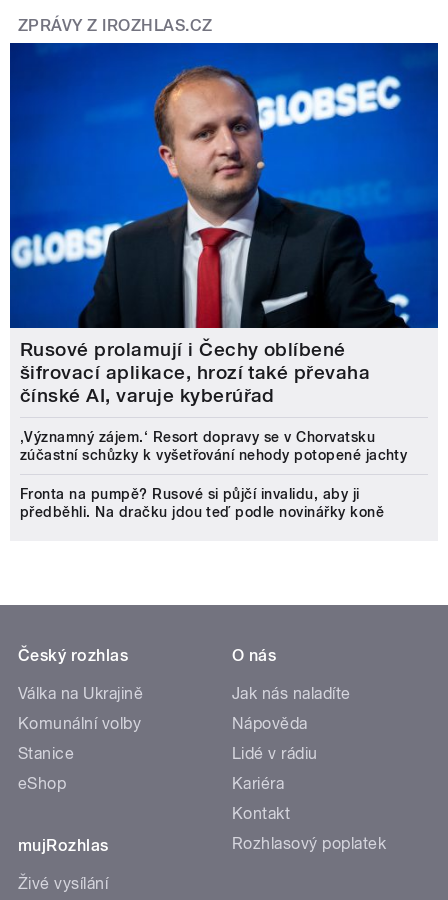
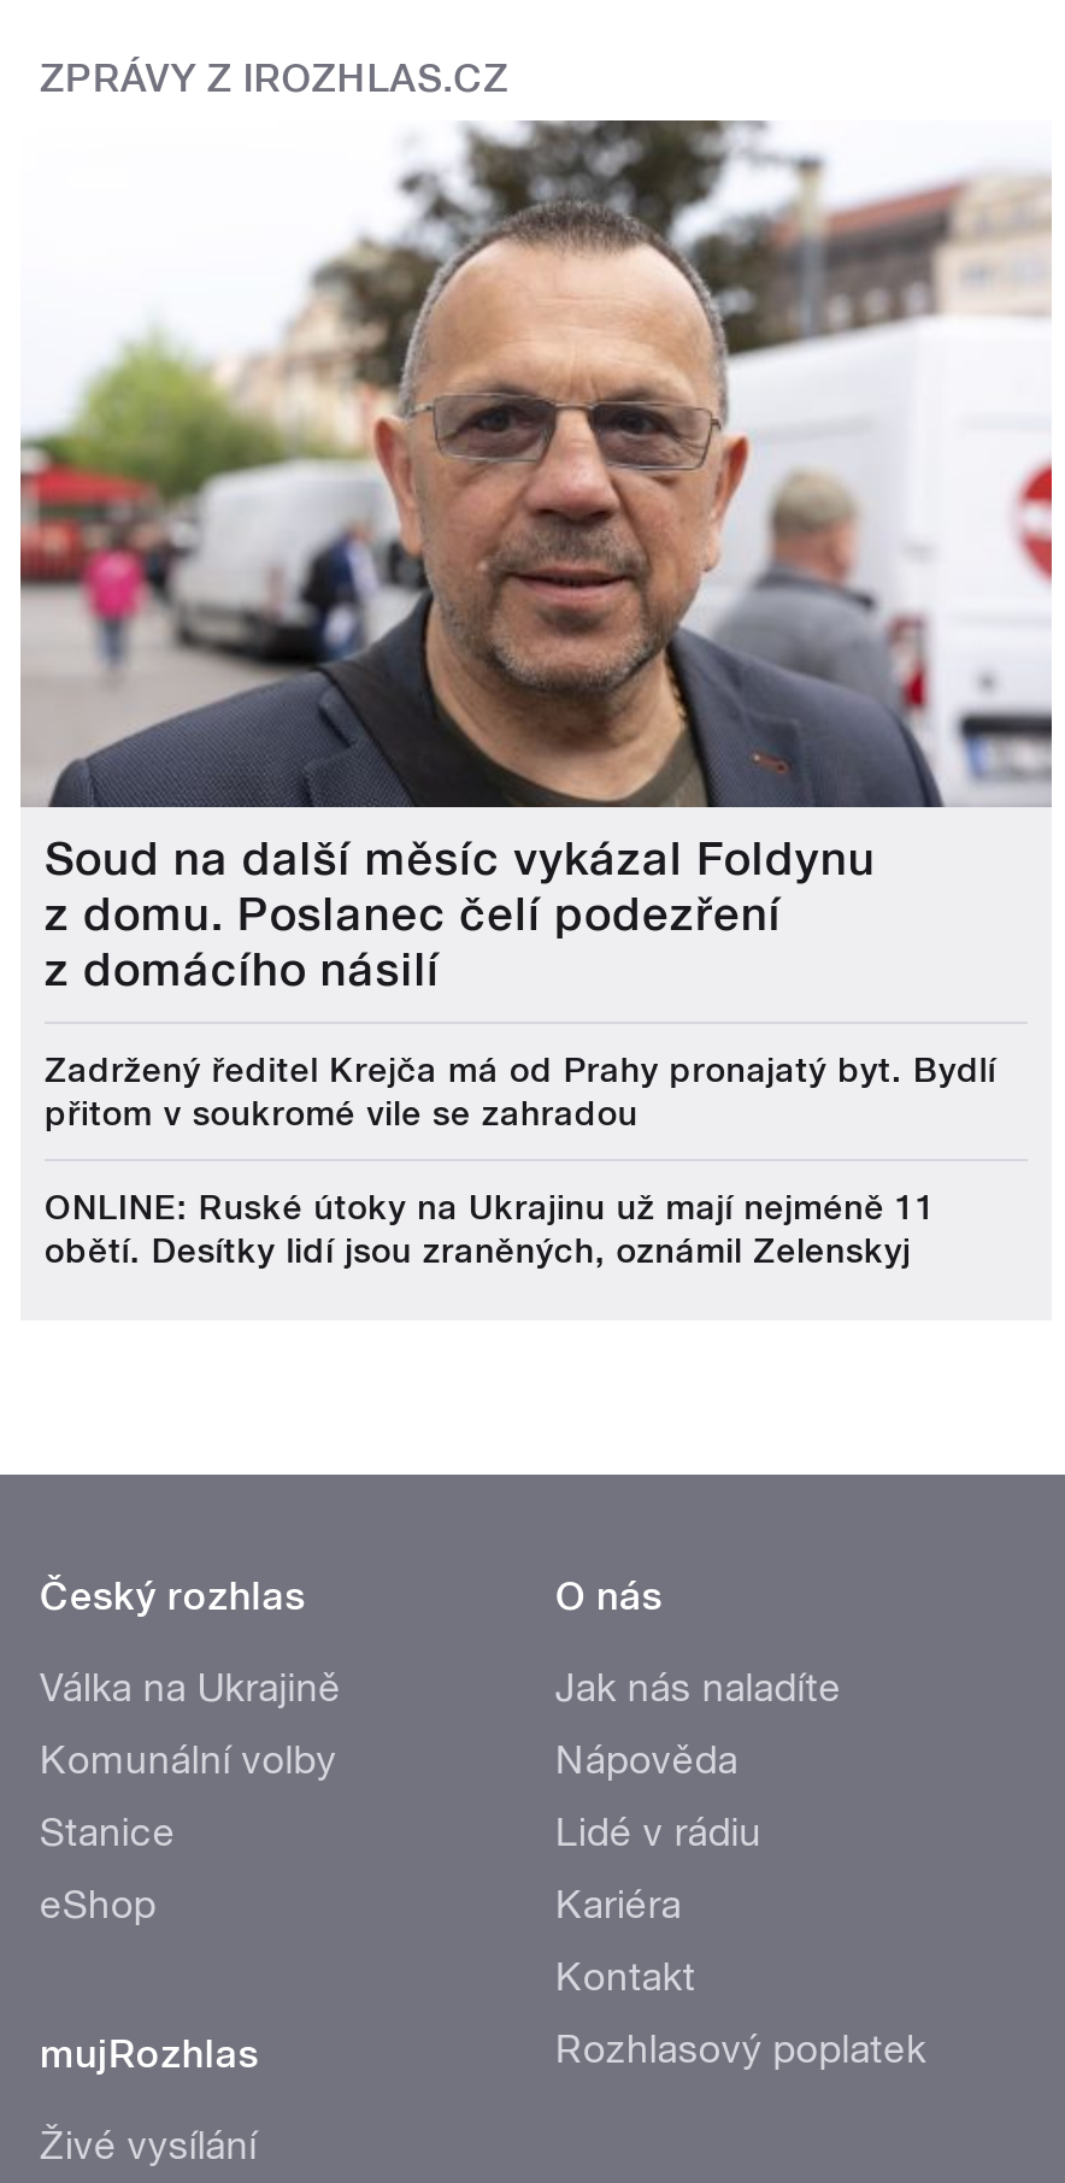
- [image]
- Rusové prolamují i Čechy oblíbené
- šifrovací aplikace, hrozí také převaha
- čínské AI, varuje kyberúřad
+ [image]
+ Soud na další měsíc vykázal Foldynu
+ z domu. Poslanec čelí podezření
+ z domácího násilí

- ‚Významný zájem.‘ Resort dopravy se v Chorvatsku
- zúčastní schůzky k vyšetřování nehody potopené jachty
+ Zadržený ředitel Krejča má od Prahy pronajatý byt. Bydlí
+ přitom v soukromé vile se zahradou

- Fronta na pumpě? Rusové si půjčí invalidu, aby ji
- předběhli. Na dračku jdou teď podle novinářky koně
+ ONLINE: Ruské útoky na Ukrajinu už mají nejméně 11
+ obětí. Desítky lidí jsou zraněných, oznámil Zelenskyj
